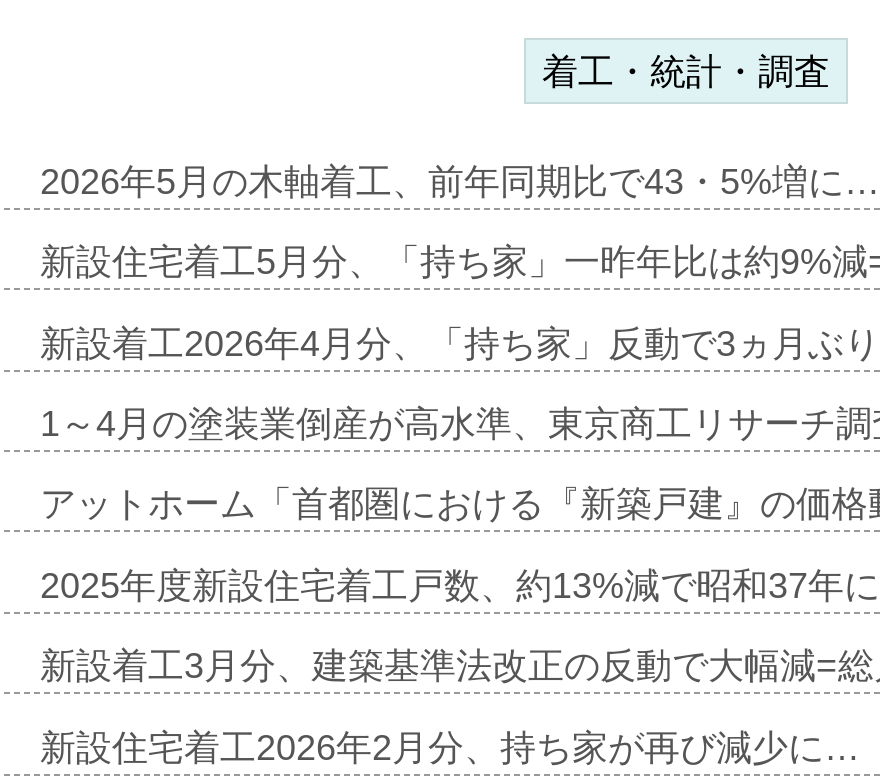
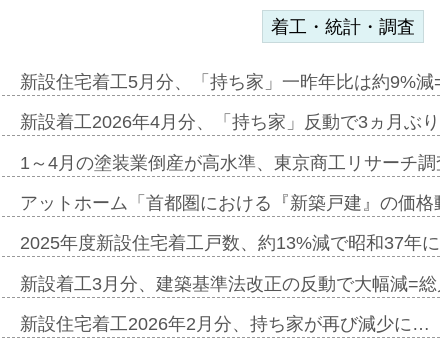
- 2026年5月の木軸着工、前年同期比で43・5%増に…
